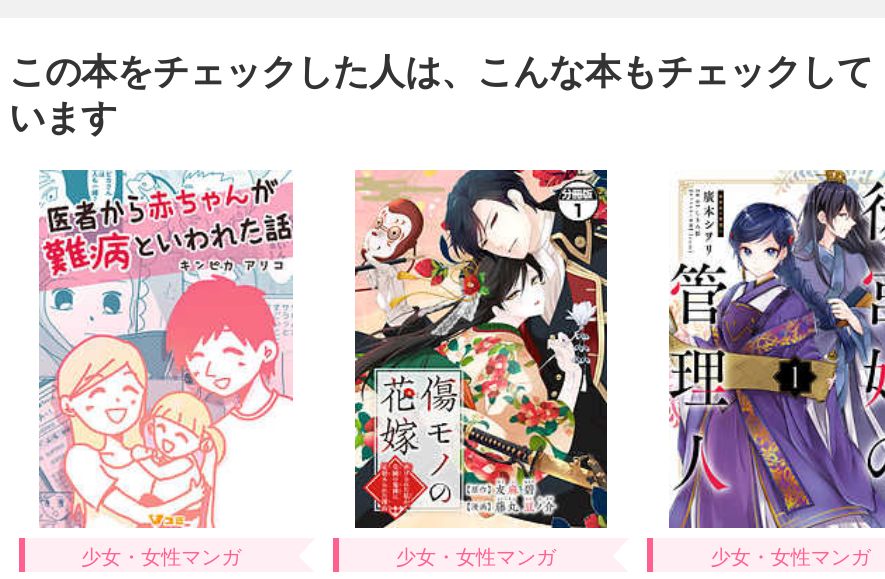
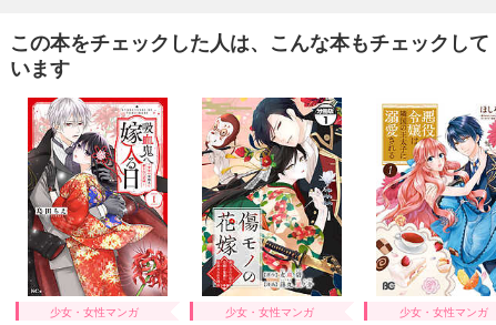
- [image]
+ [image]

- [image]
+ [image]
